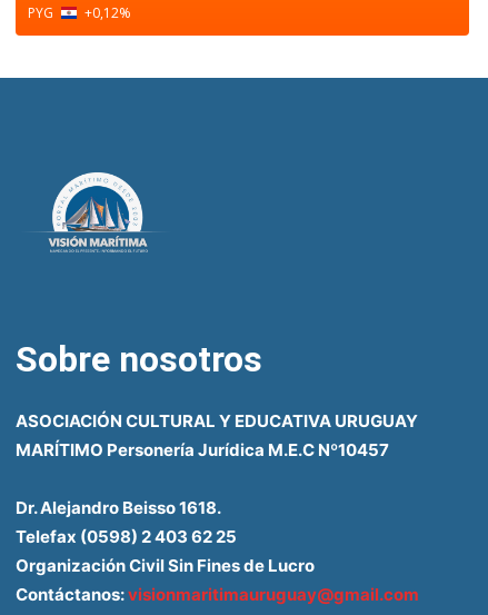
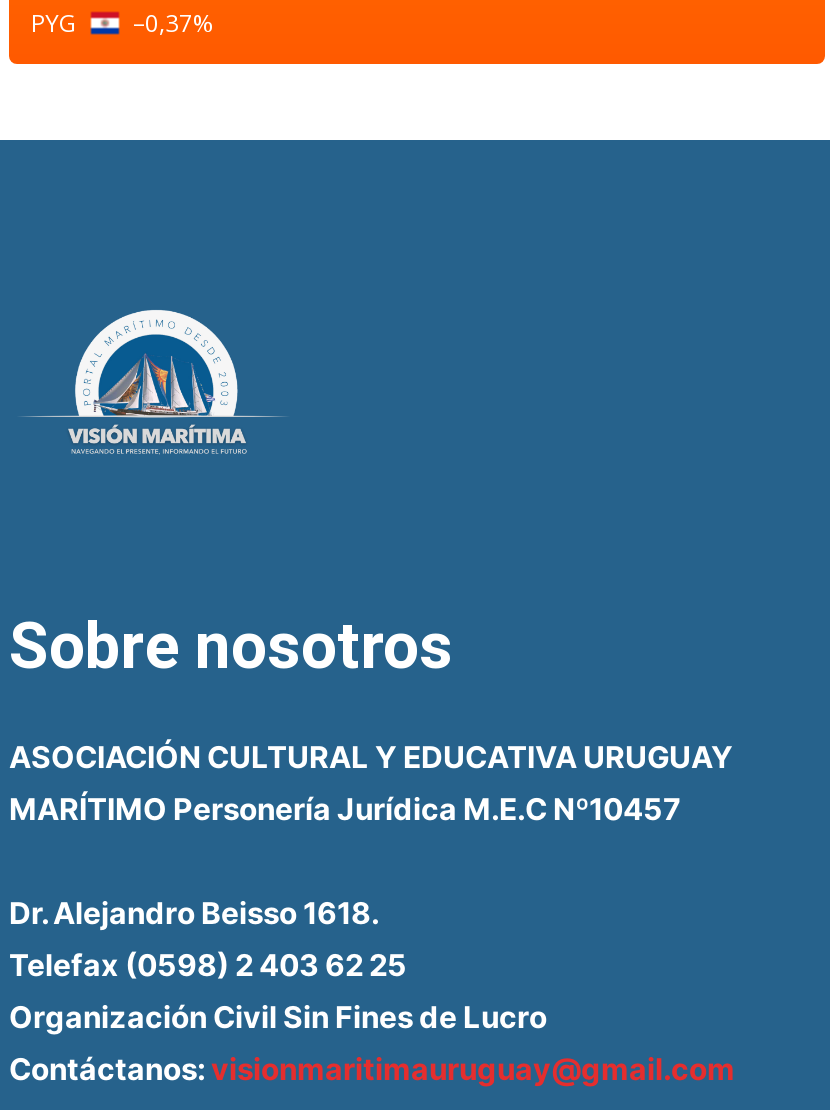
- PYG +0,12%
+ PYG –0,37%
